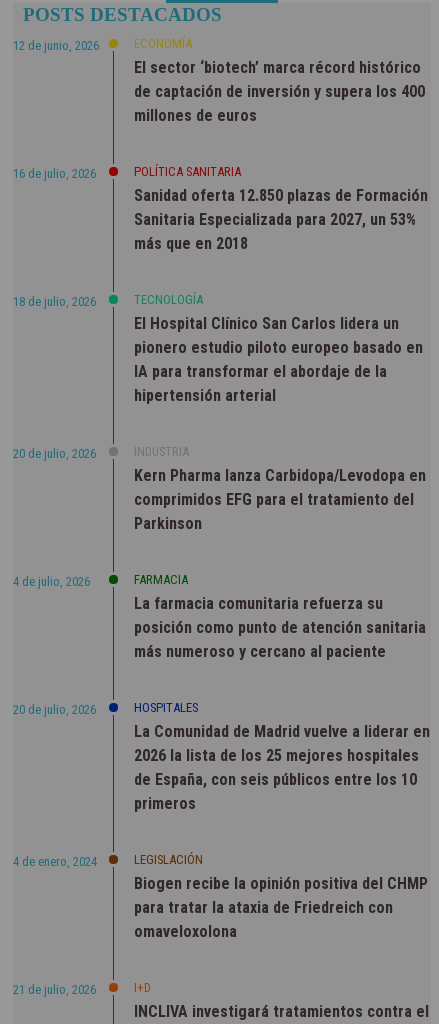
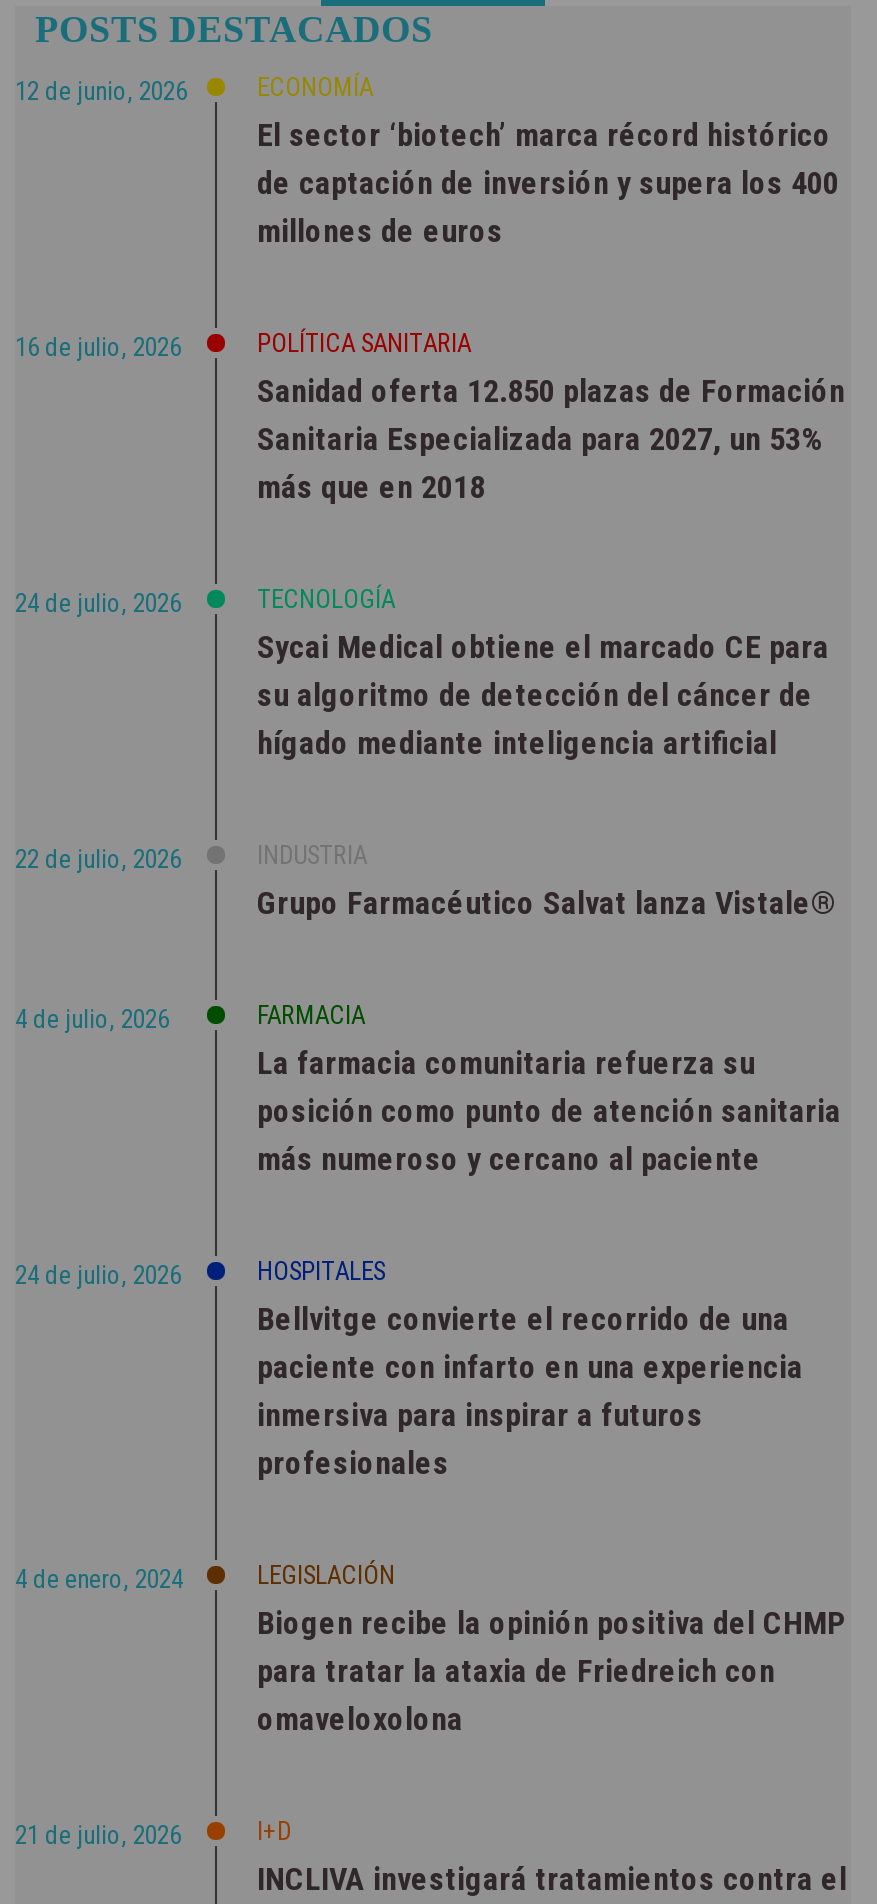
- 18 de julio, 2026
+ 24 de julio, 2026

- El Hospital Clínico San Carlos lidera un
- pionero estudio piloto europeo basado en
- IA para transformar el abordaje de la
- hipertensión arterial
+ Sycai Medical obtiene el marcado CE para
+ su algoritmo de detección del cáncer de
+ hígado mediante inteligencia artificial

- 20 de julio, 2026
+ 22 de julio, 2026

- Kern Pharma lanza Carbidopa/Levodopa en
- comprimidos EFG para el tratamiento del
- Parkinson
+ Grupo Farmacéutico Salvat lanza Vistale®

- 20 de julio, 2026
+ 24 de julio, 2026

- La Comunidad de Madrid vuelve a liderar en
- 2026 la lista de los 25 mejores hospitales
- de España, con seis públicos entre los 10
- primeros
+ Bellvitge convierte el recorrido de una
+ paciente con infarto en una experiencia
+ inmersiva para inspirar a futuros
+ profesionales
